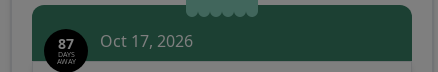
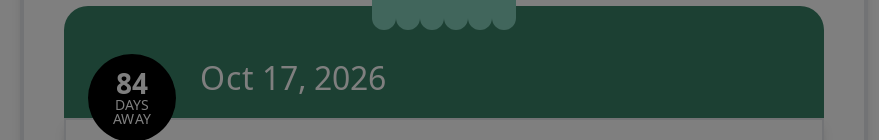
- 87 Oct 17, 2026
+ 84 Oct 17, 2026
